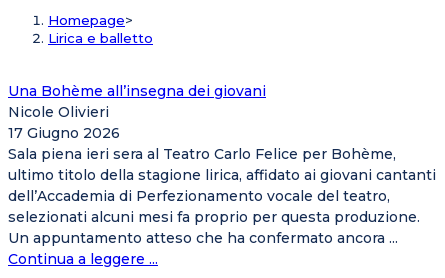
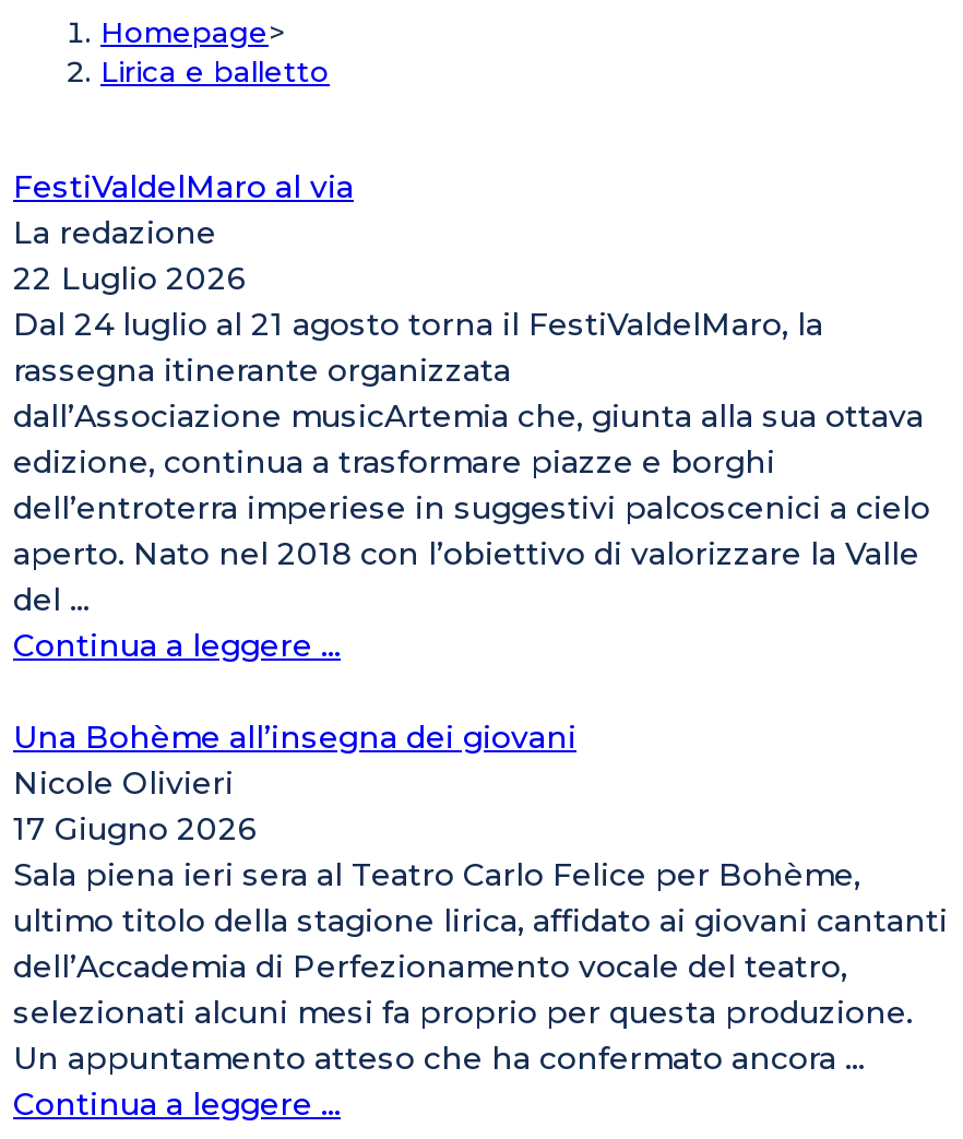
+ FestiValdelMaro al via
+ La redazione
+ 22 Luglio 2026
+ Dal 24 luglio al 21 agosto torna il FestiValdelMaro, la
+ rassegna itinerante organizzata
+ dall’Associazione musicArtemia che, giunta alla sua ottava
+ edizione, continua a trasformare piazze e borghi
+ dell’entroterra imperiese in suggestivi palcoscenici a cielo
+ aperto. Nato nel 2018 con l’obiettivo di valorizzare la Valle
+ del ...
+ Continua a leggere ...
